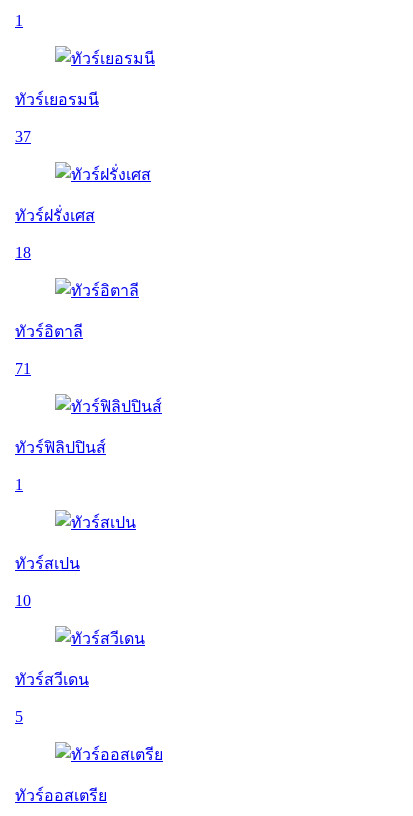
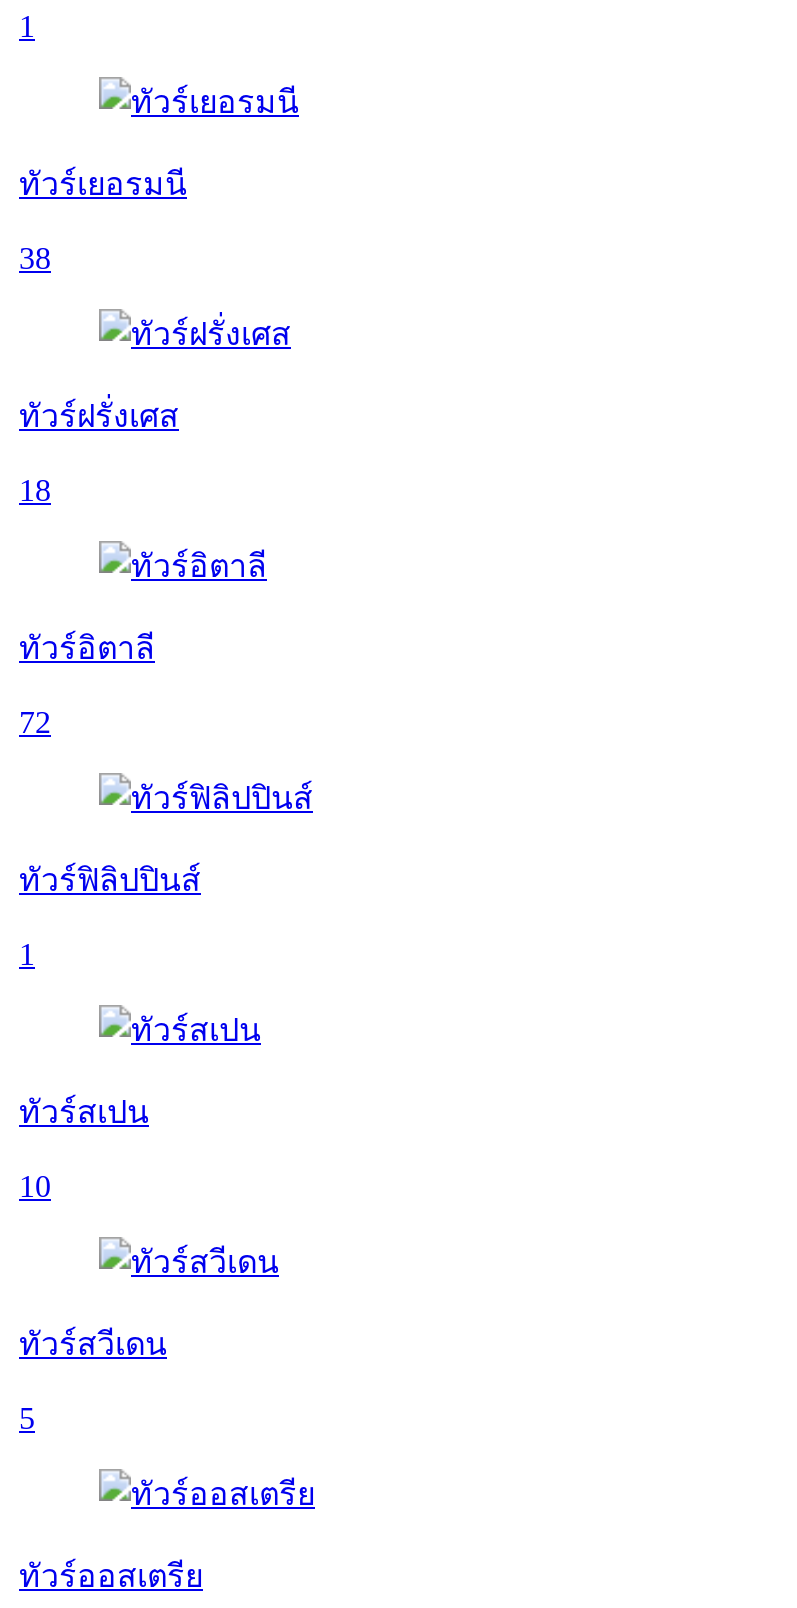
- 37
+ 38

- 71
+ 72
